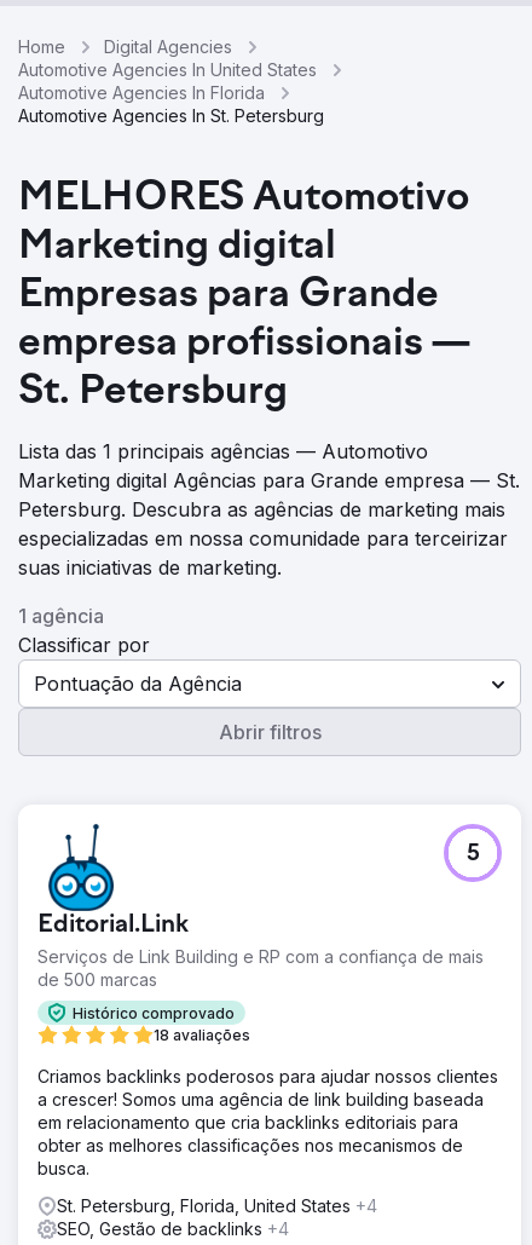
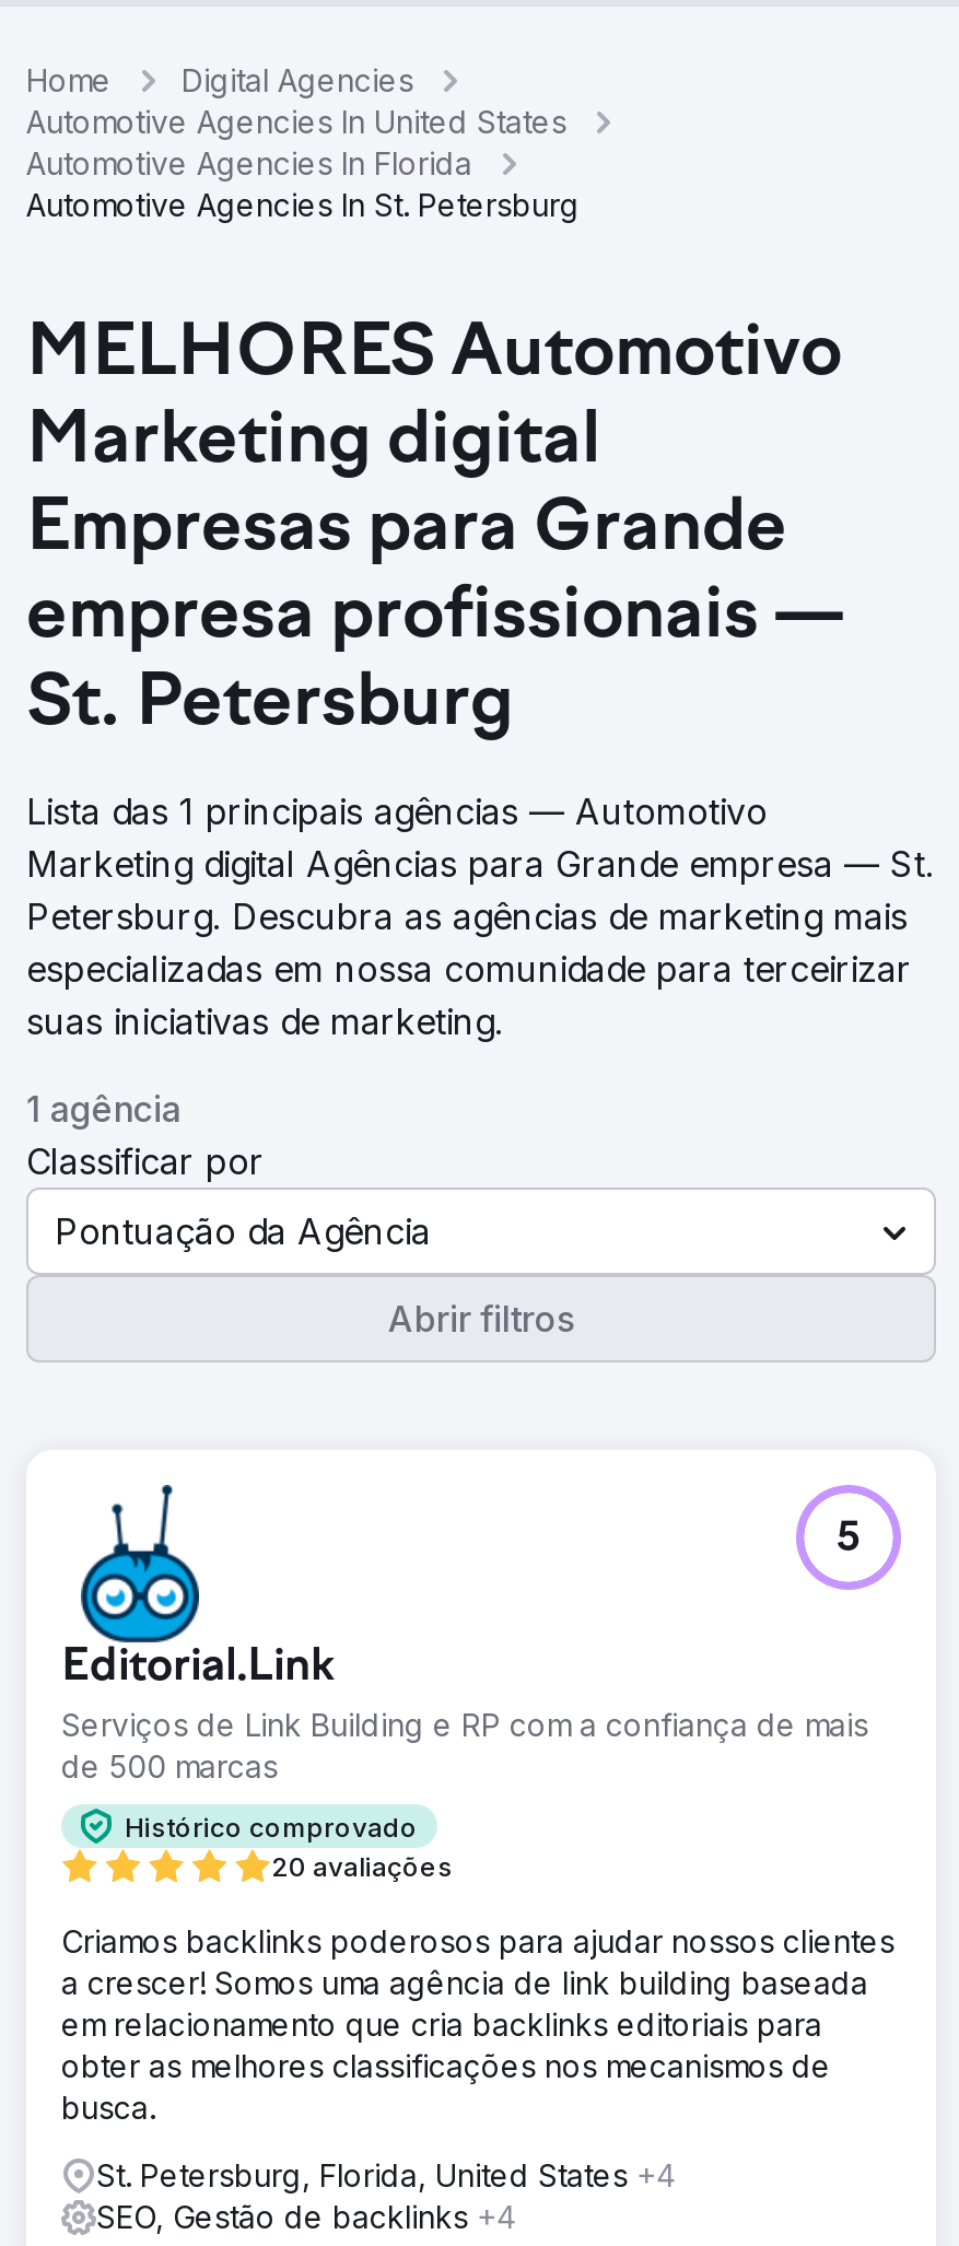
- 18 avaliações
+ 20 avaliações
